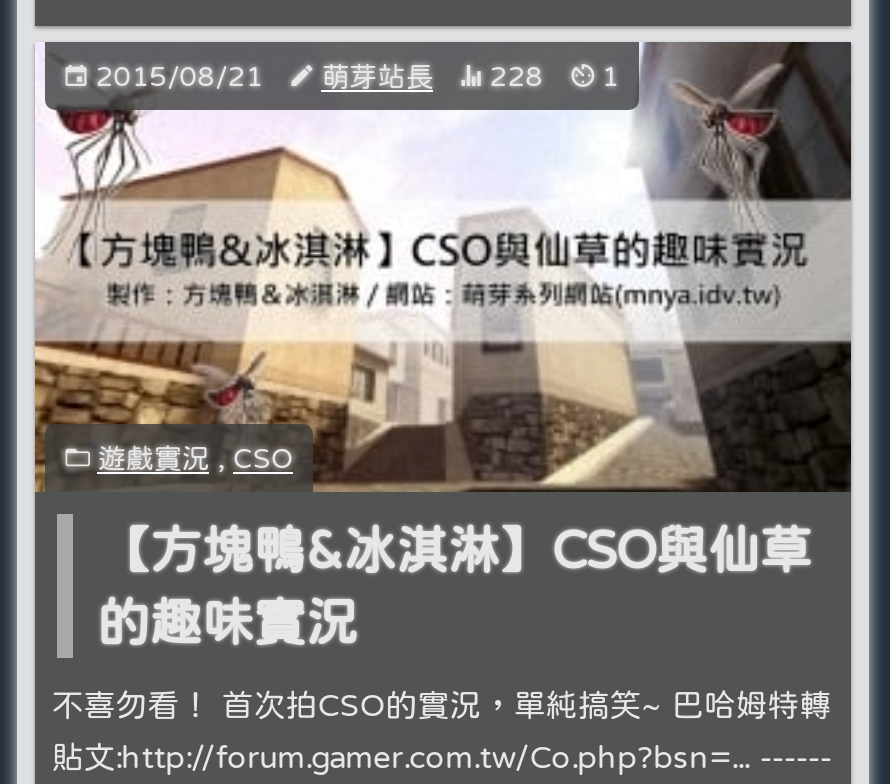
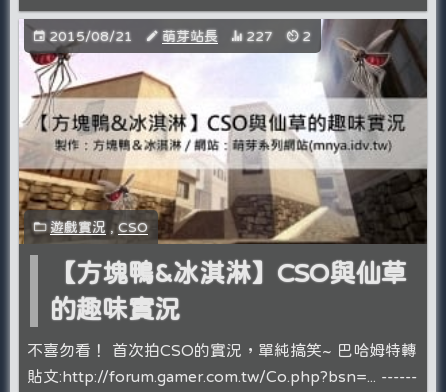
- 228
+ 227

- 1
+ 2
